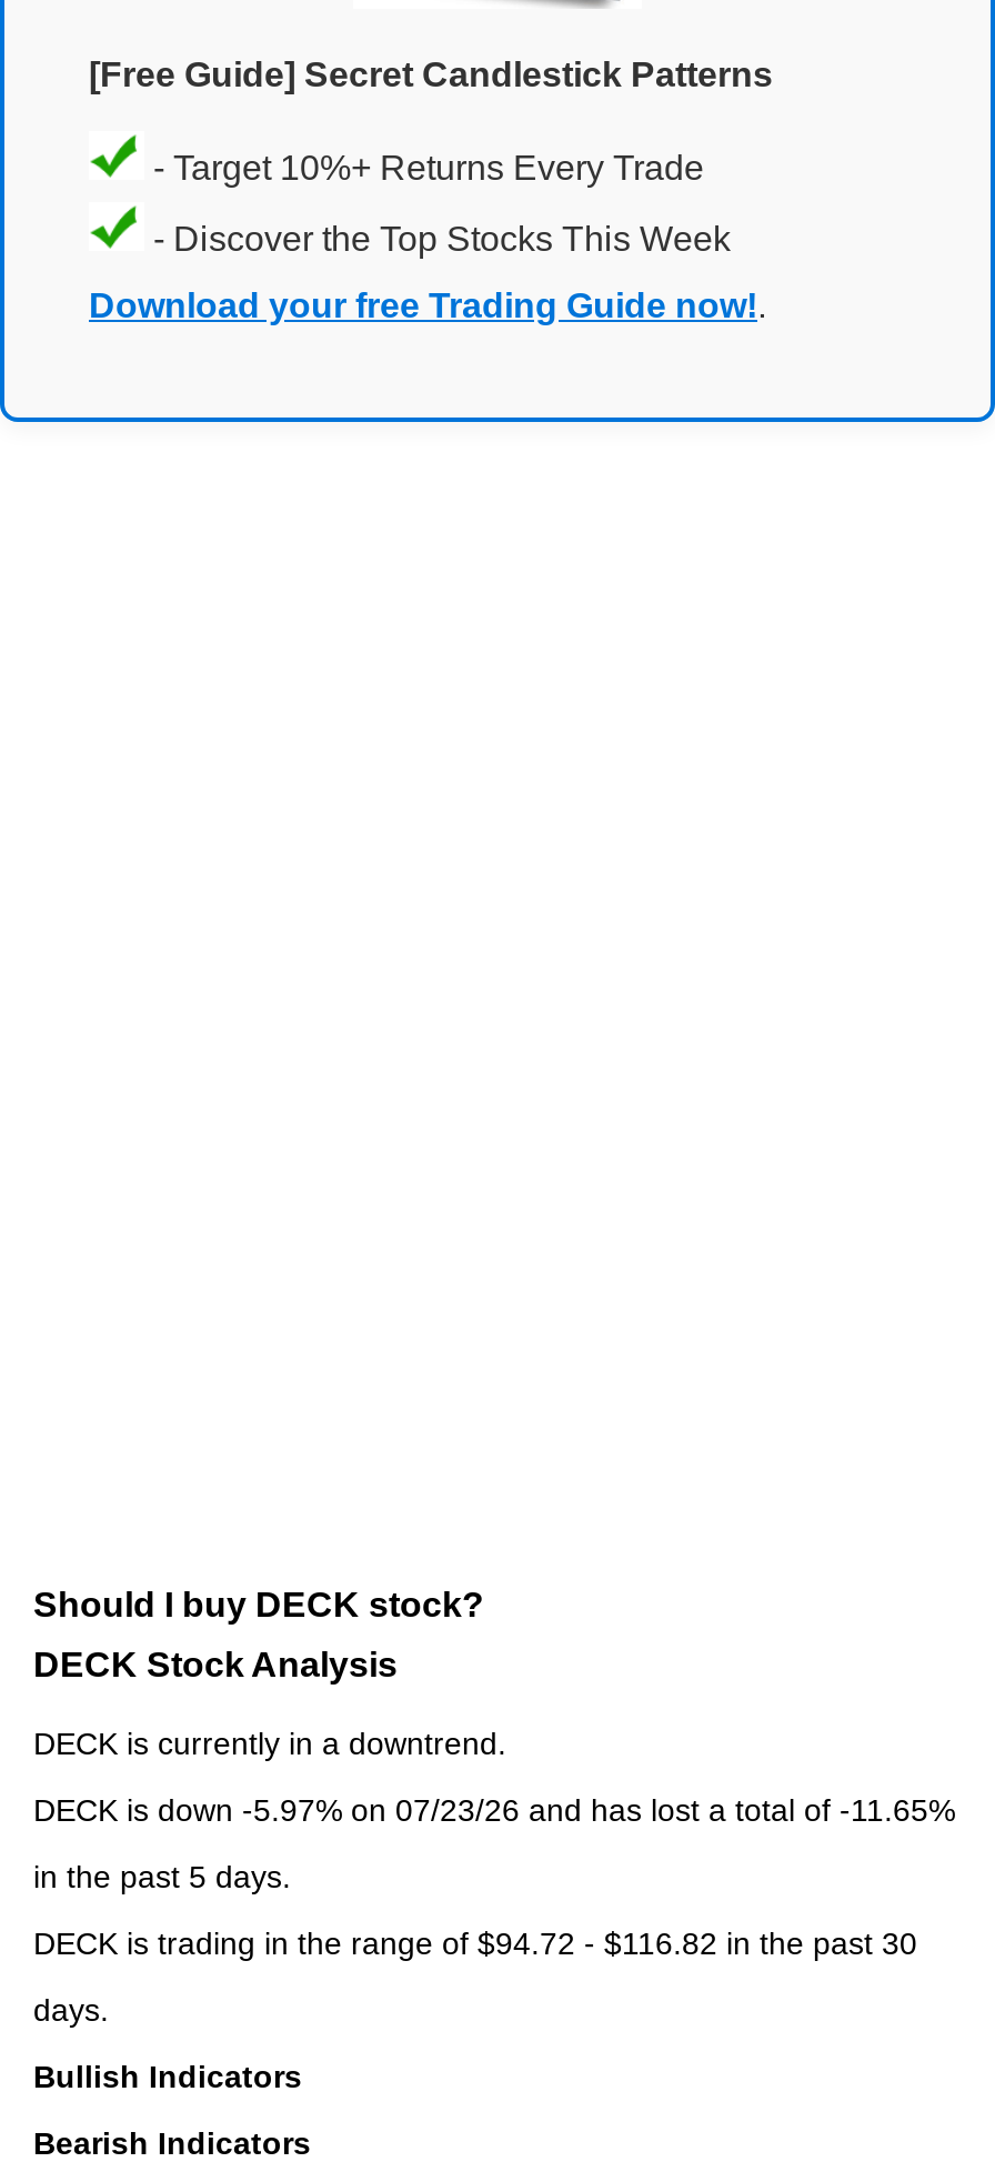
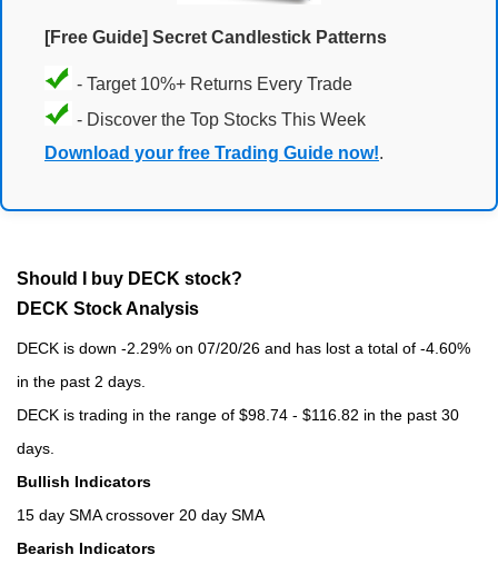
- DECK is currently in a downtrend.
- DECK is down -5.97% on 07/23/26 and has lost a total of -11.65%
- in the past 5 days.
- DECK is trading in the range of $94.72 - $116.82 in the past 30
+ DECK is down -2.29% on 07/20/26 and has lost a total of -4.60%
+ in the past 2 days.
+ DECK is trading in the range of $98.74 - $116.82 in the past 30

moved up: days. | Bullish Indicators

+ 15 day SMA crossover 20 day SMA
